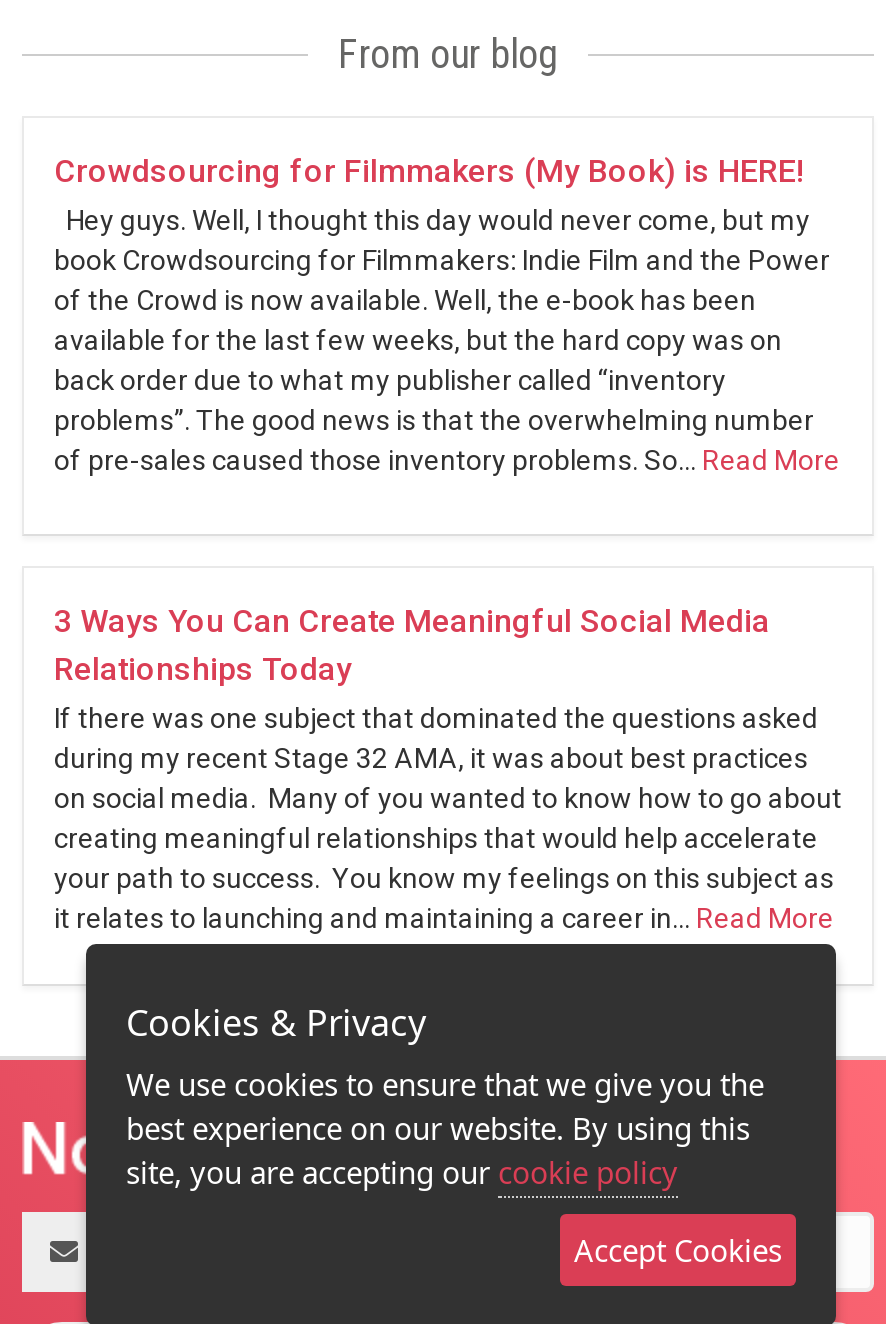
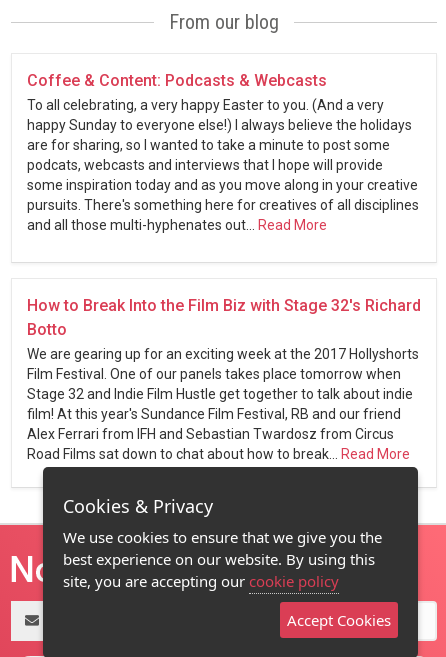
- Crowdsourcing for Filmmakers (My Book) is HERE!
- Hey guys. Well, I thought this day would never come, but my
- book Crowdsourcing for Filmmakers: Indie Film and the Power
- of the Crowd is now available. Well, the e-book has been
- available for the last few weeks, but the hard copy was on
- back order due to what my publisher called “inventory
- problems”. The good news is that the overwhelming number
- of pre-sales caused those inventory problems. So... Read More
+ Coffee & Content: Podcasts & Webcasts
+ To all celebrating, a very happy Easter to you. (And a very
+ happy Sunday to everyone else!) I always believe the holidays
+ are for sharing, so I wanted to take a minute to post some
+ podcats, webcasts and interviews that I hope will provide
+ some inspiration today and as you move along in your creative
+ pursuits. There's something here for creatives of all disciplines
+ and all those multi-hyphenates out... Read More

- 3 Ways You Can Create Meaningful Social Media
- Relationships Today
- If there was one subject that dominated the questions asked
- during my recent Stage 32 AMA, it was about best practices
- on social media. Many of you wanted to know how to go about
- creating meaningful relationships that would help accelerate
- your path to success. You know my feelings on this subject as
- it relates to launching and maintaining a career in... Read More
+ How to Break Into the Film Biz with Stage 32's Richard
+ Botto
+ We are gearing up for an exciting week at the 2017 Hollyshorts
+ Film Festival. One of our panels takes place tomorrow when
+ Stage 32 and Indie Film Hustle get together to talk about indie
+ film! At this year's Sundance Film Festival, RB and our friend
+ Alex Ferrari from IFH and Sebastian Twardosz from Circus
+ Road Films sat down to chat about how to break... Read More
